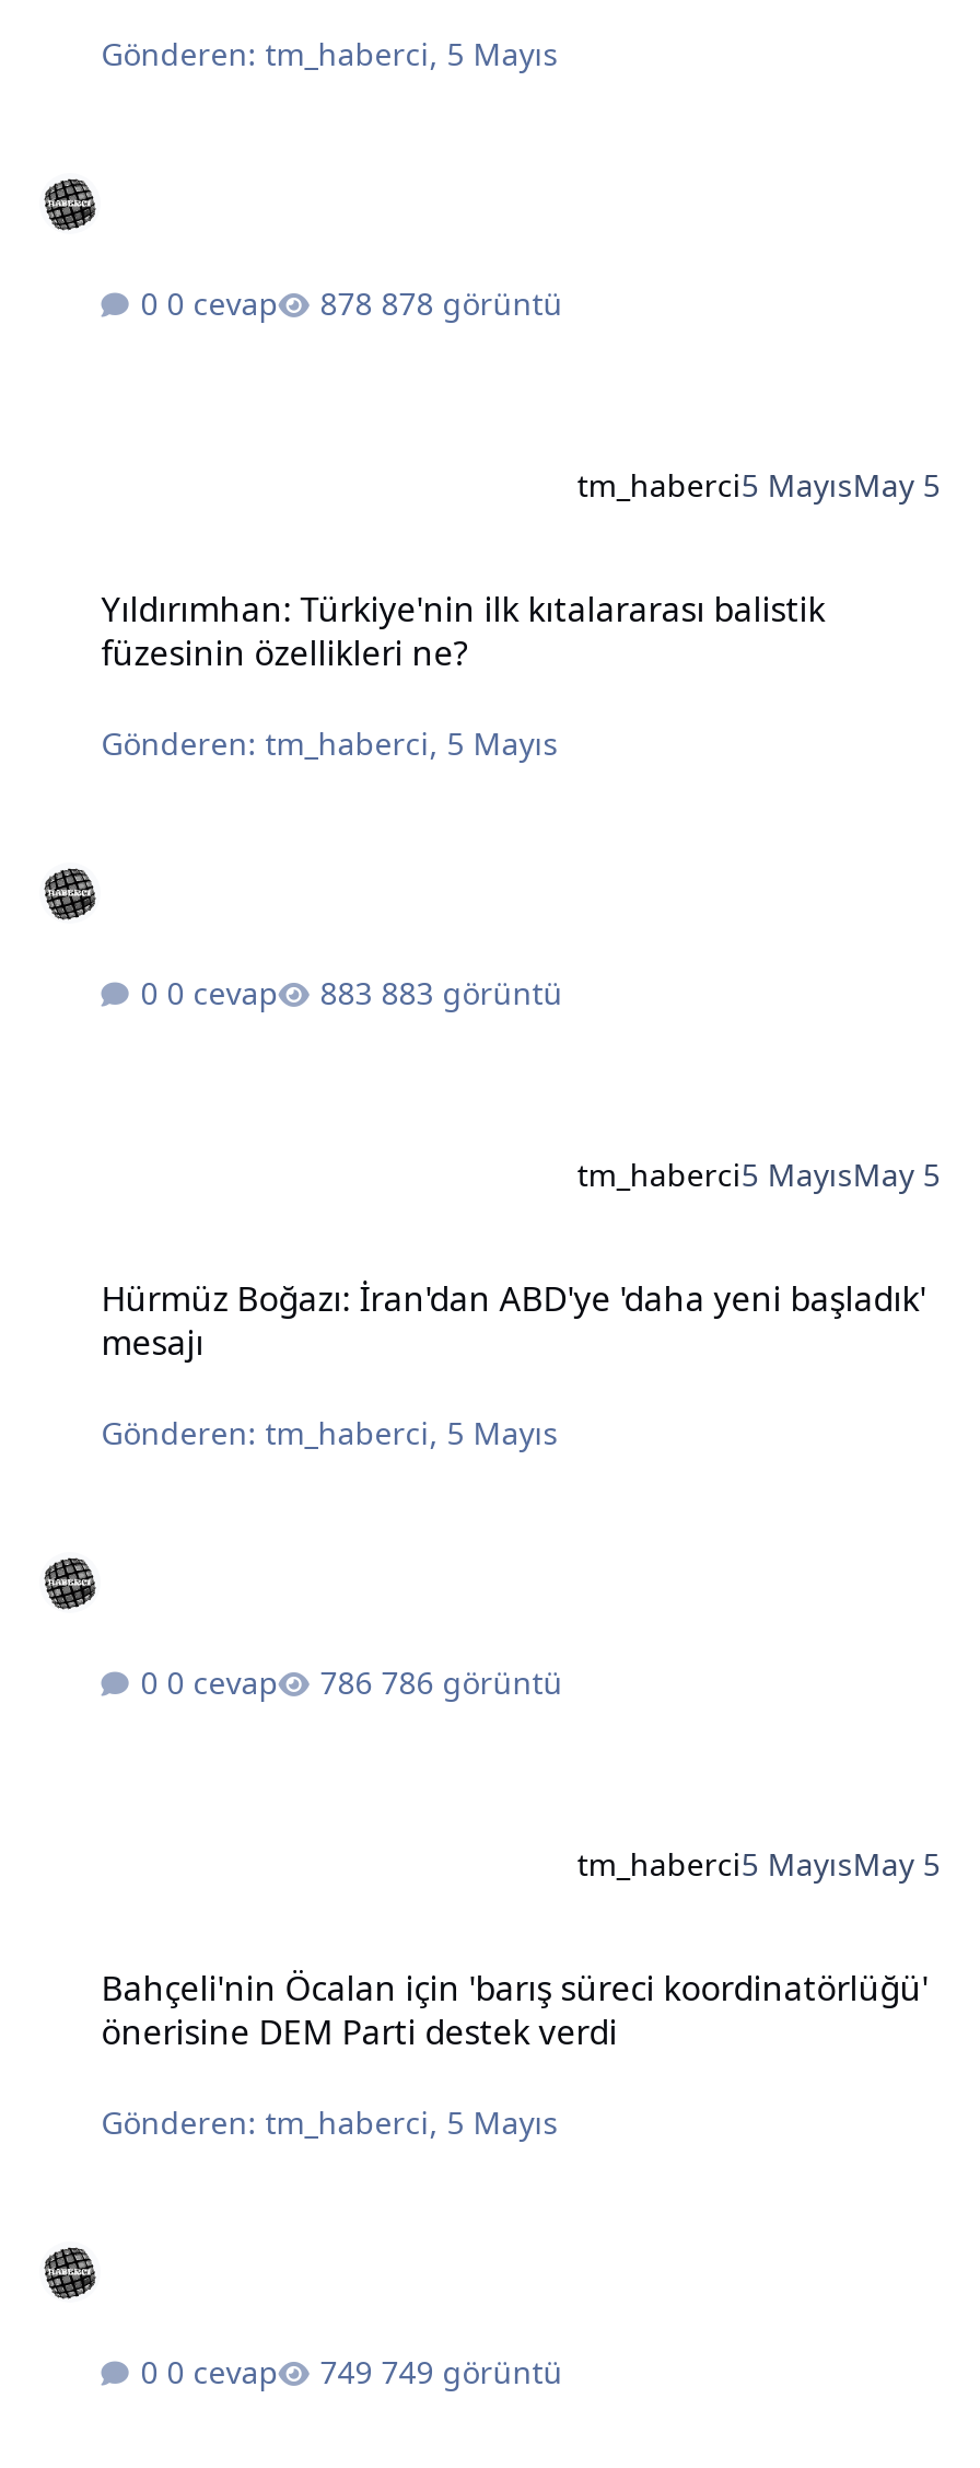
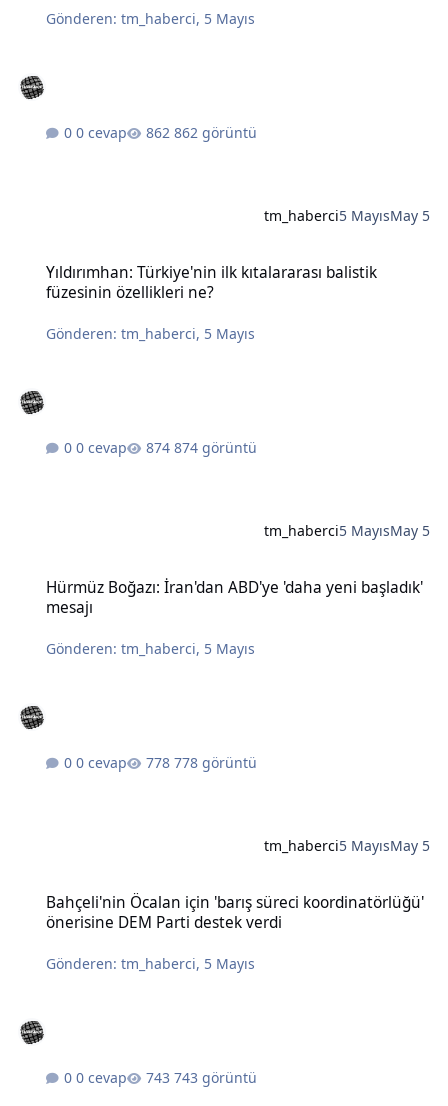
- 878 görüntü
+ 862 görüntü

- 883 görüntü
+ 874 görüntü

- 786 görüntü
+ 778 görüntü

- 749 görüntü
+ 743 görüntü
